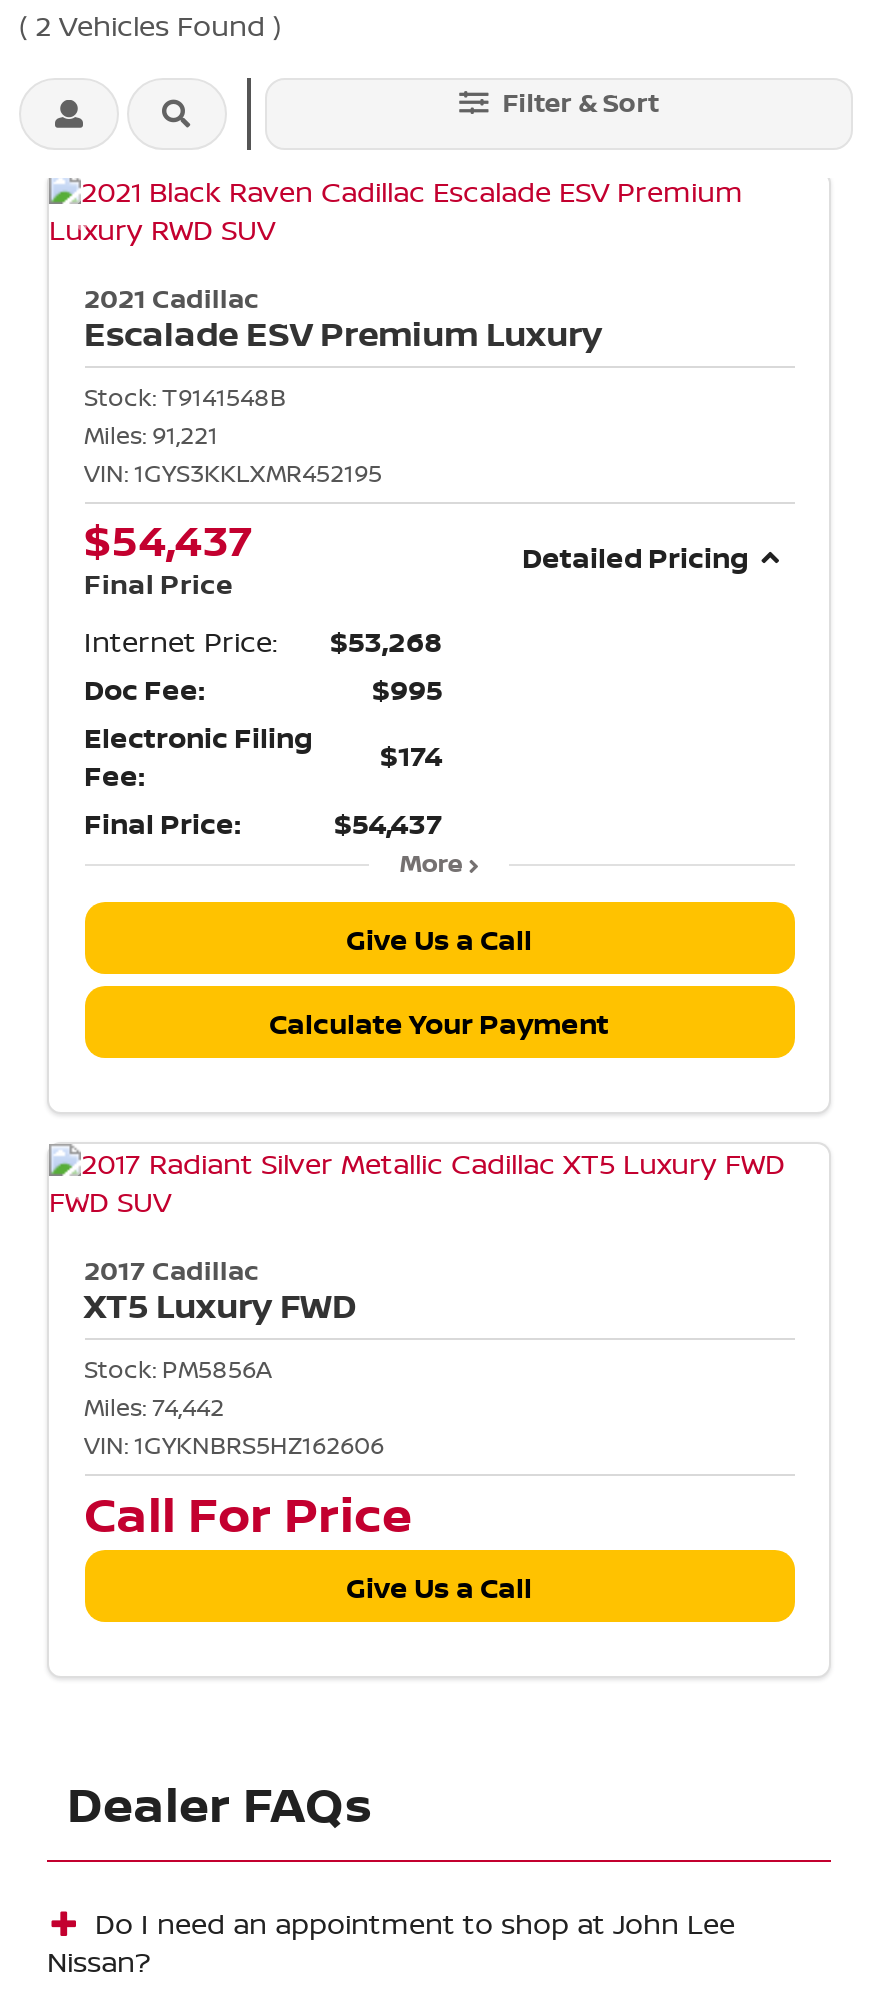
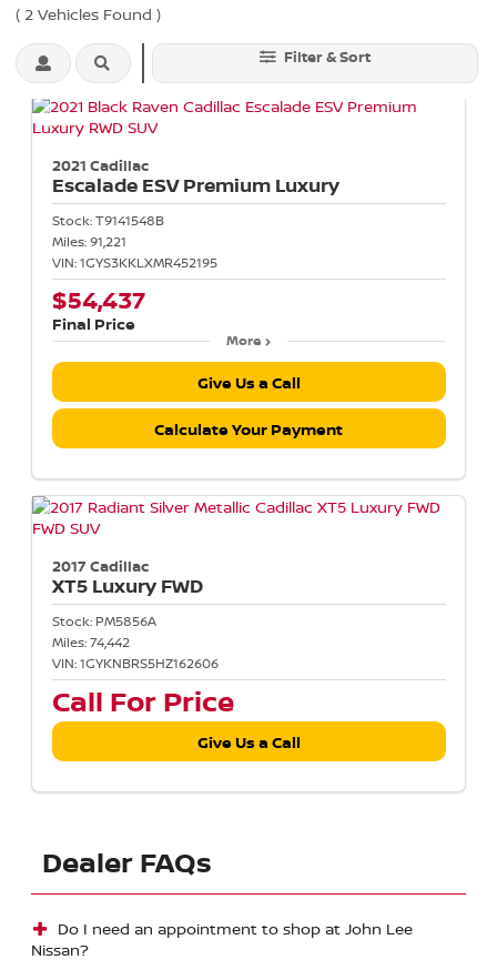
- Detailed Pricing
- Internet Price:
- $53,268
- Doc Fee:
- $995
- Electronic Filing
- Fee:
- $174
- Final Price:
- $54,437
